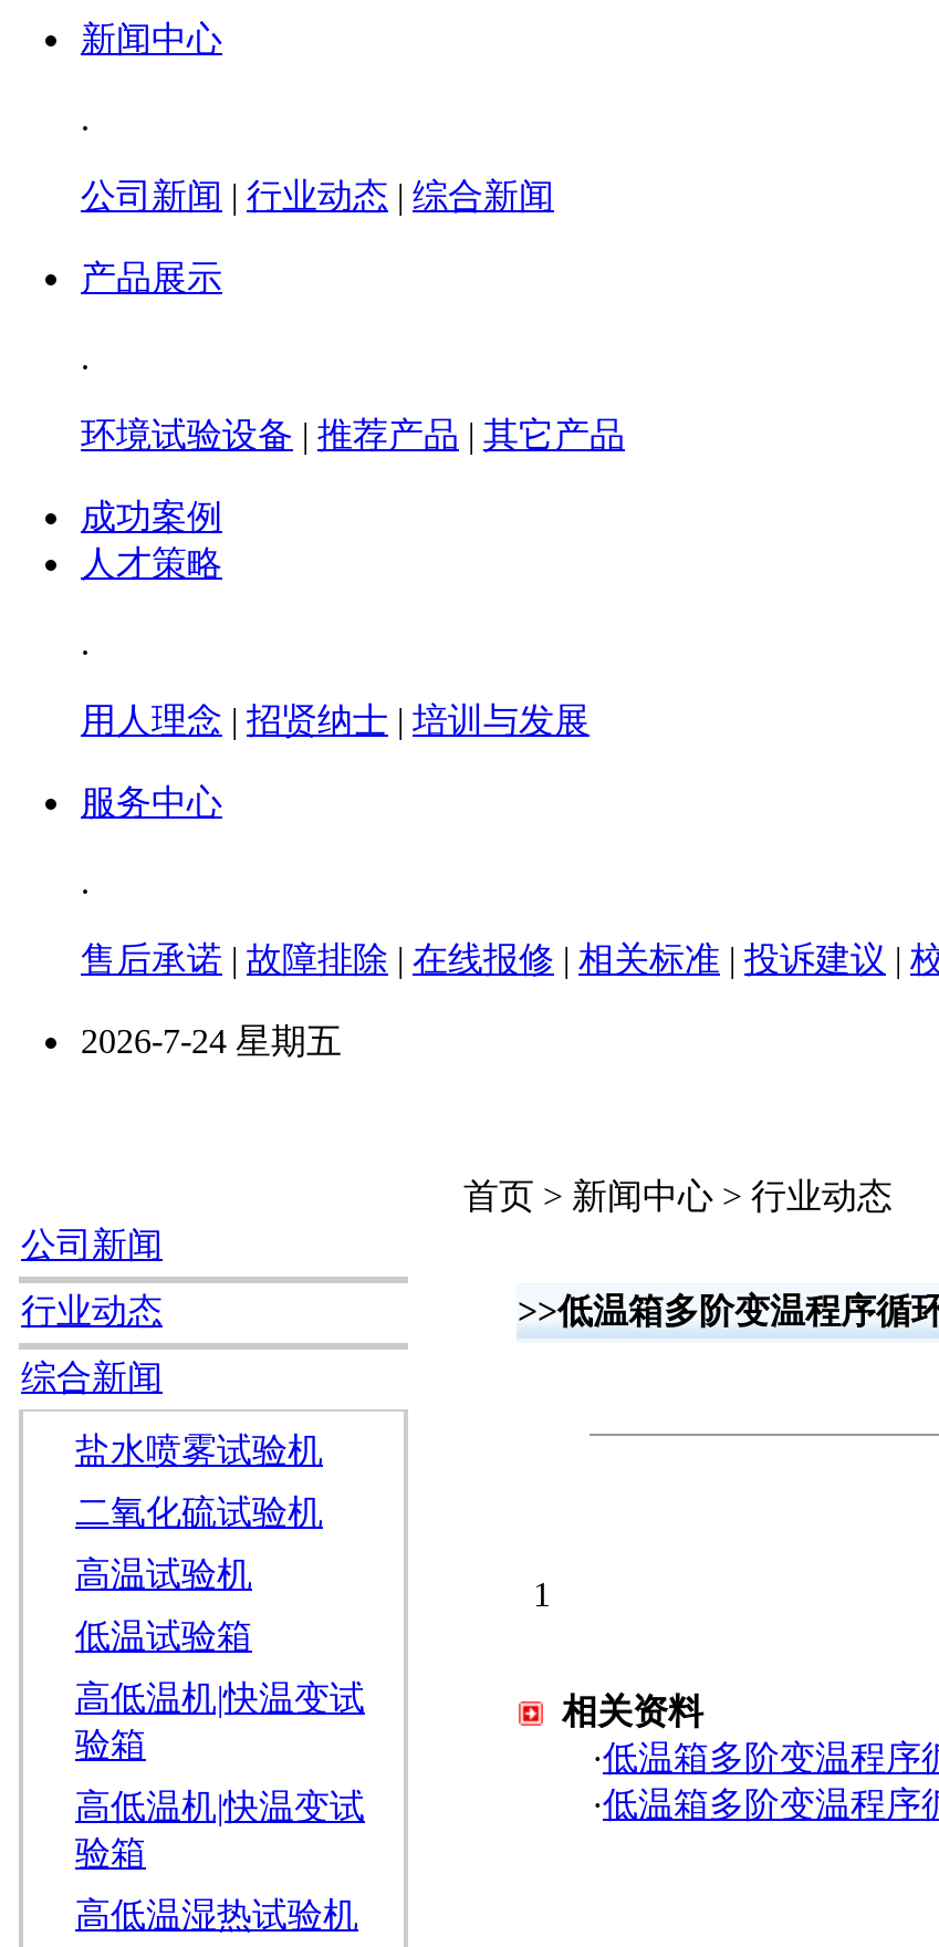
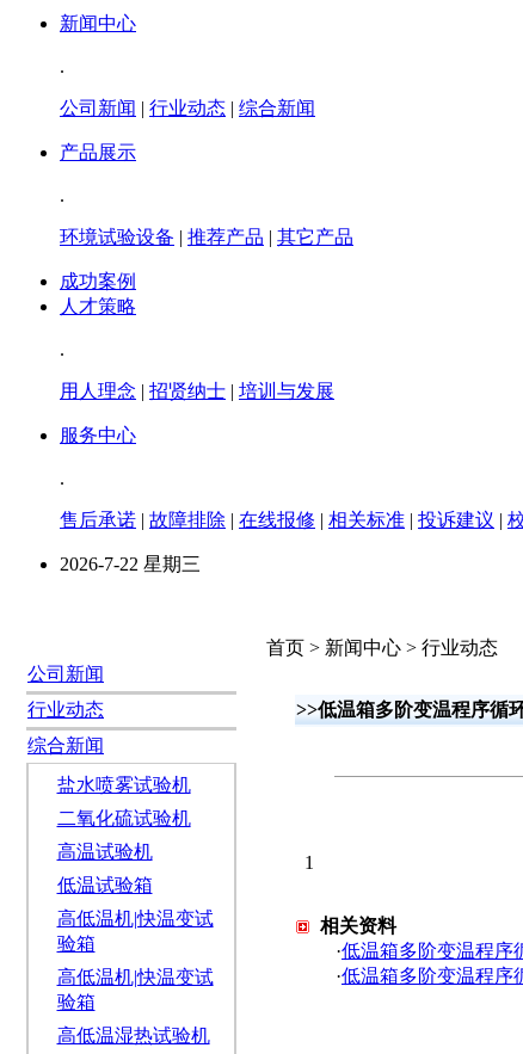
- 2026-7-24 星期五
+ 2026-7-22 星期三
